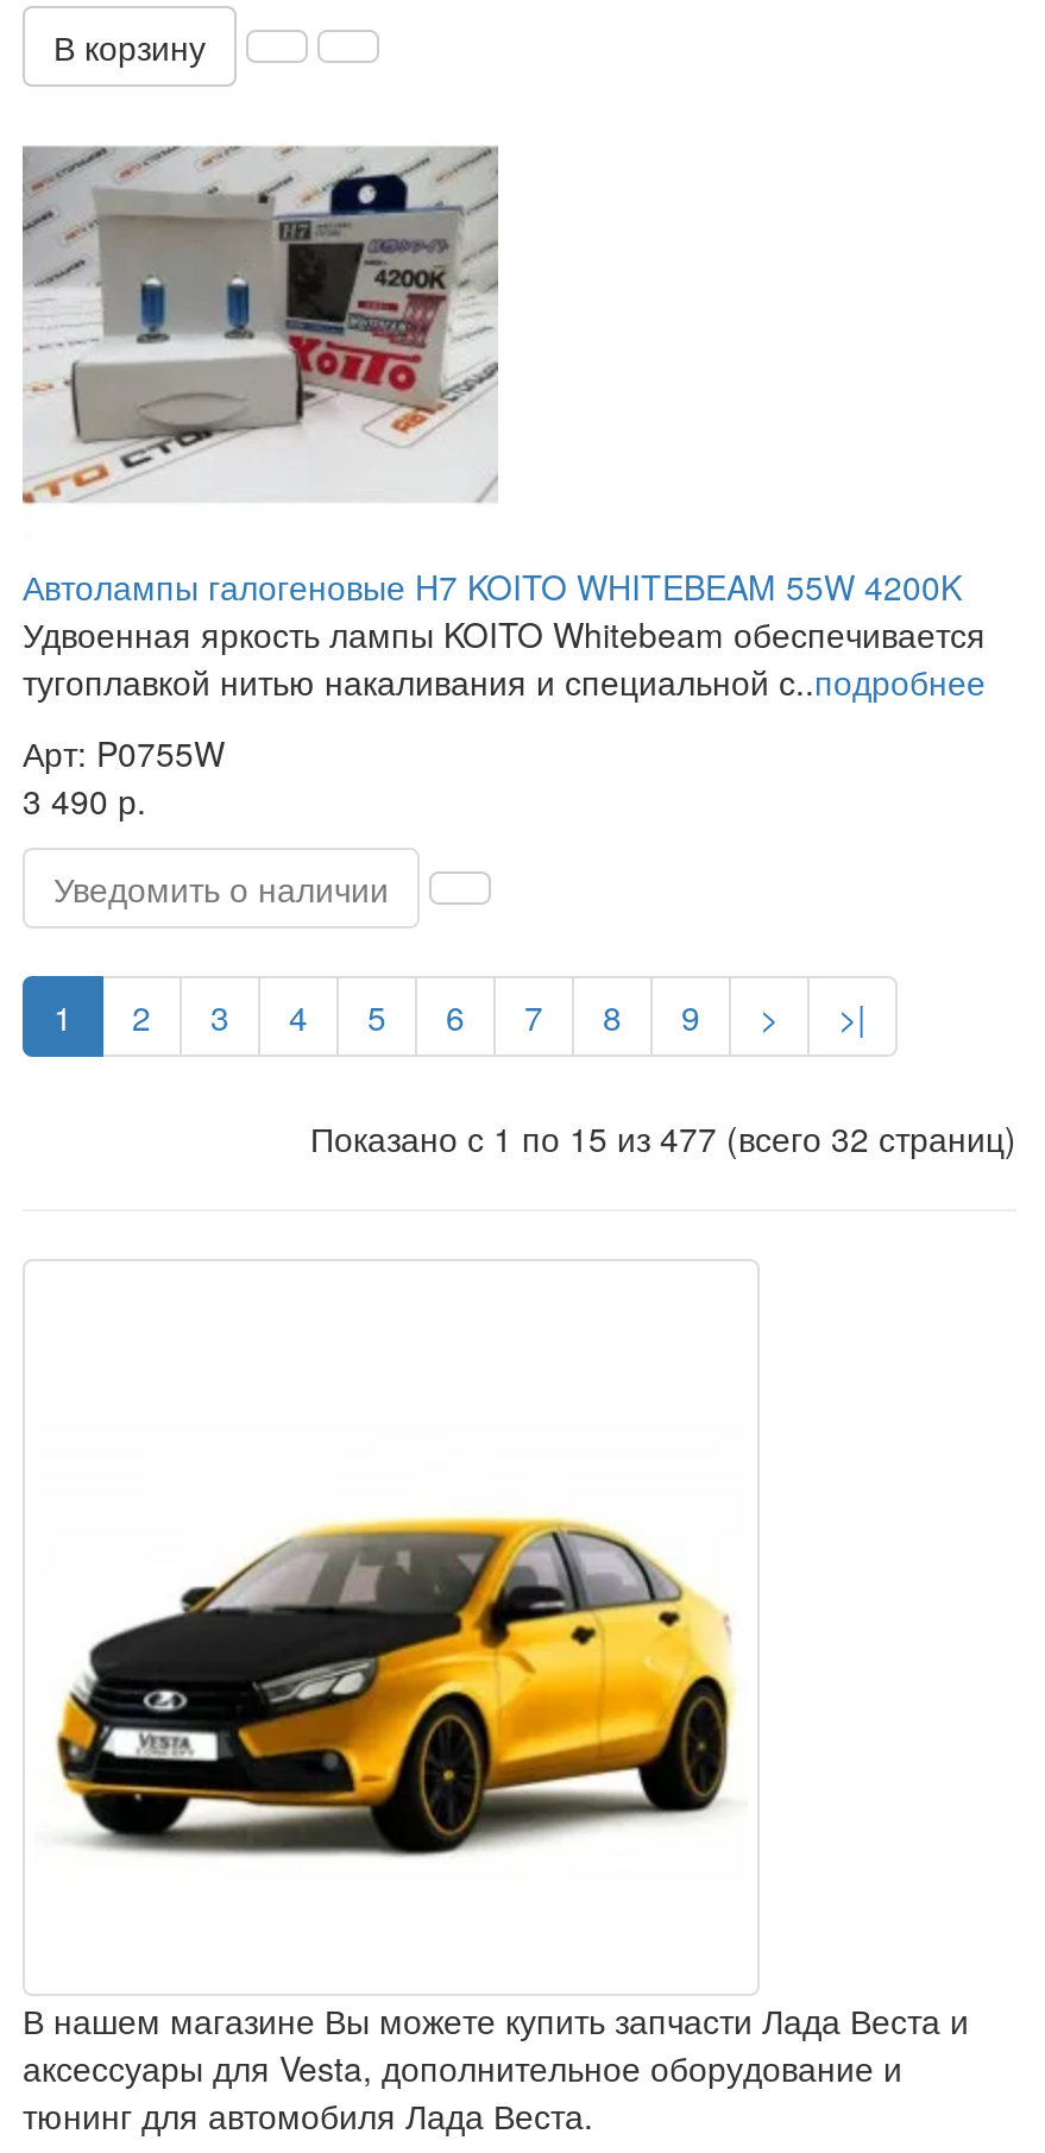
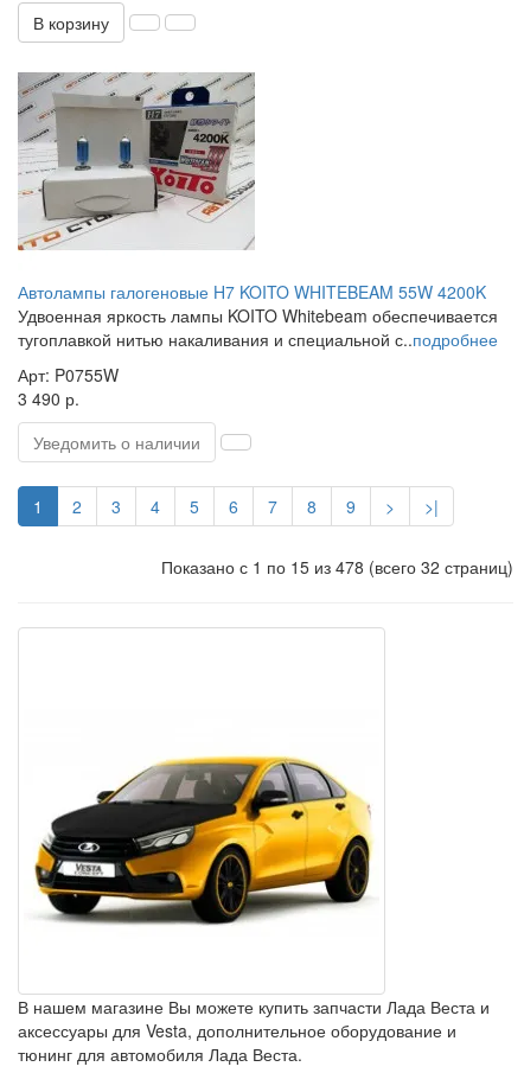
- Показано с 1 по 15 из 477 (всего 32 страниц)
+ Показано с 1 по 15 из 478 (всего 32 страниц)
